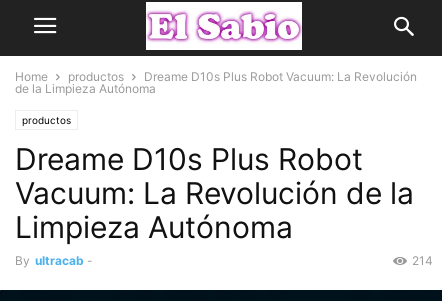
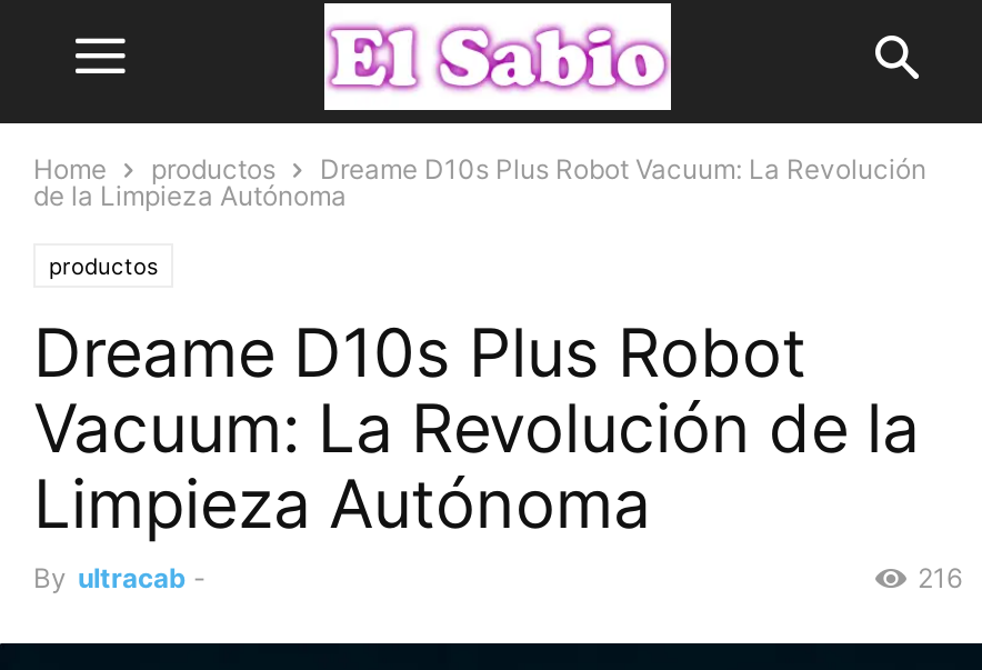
- 214
+ 216
